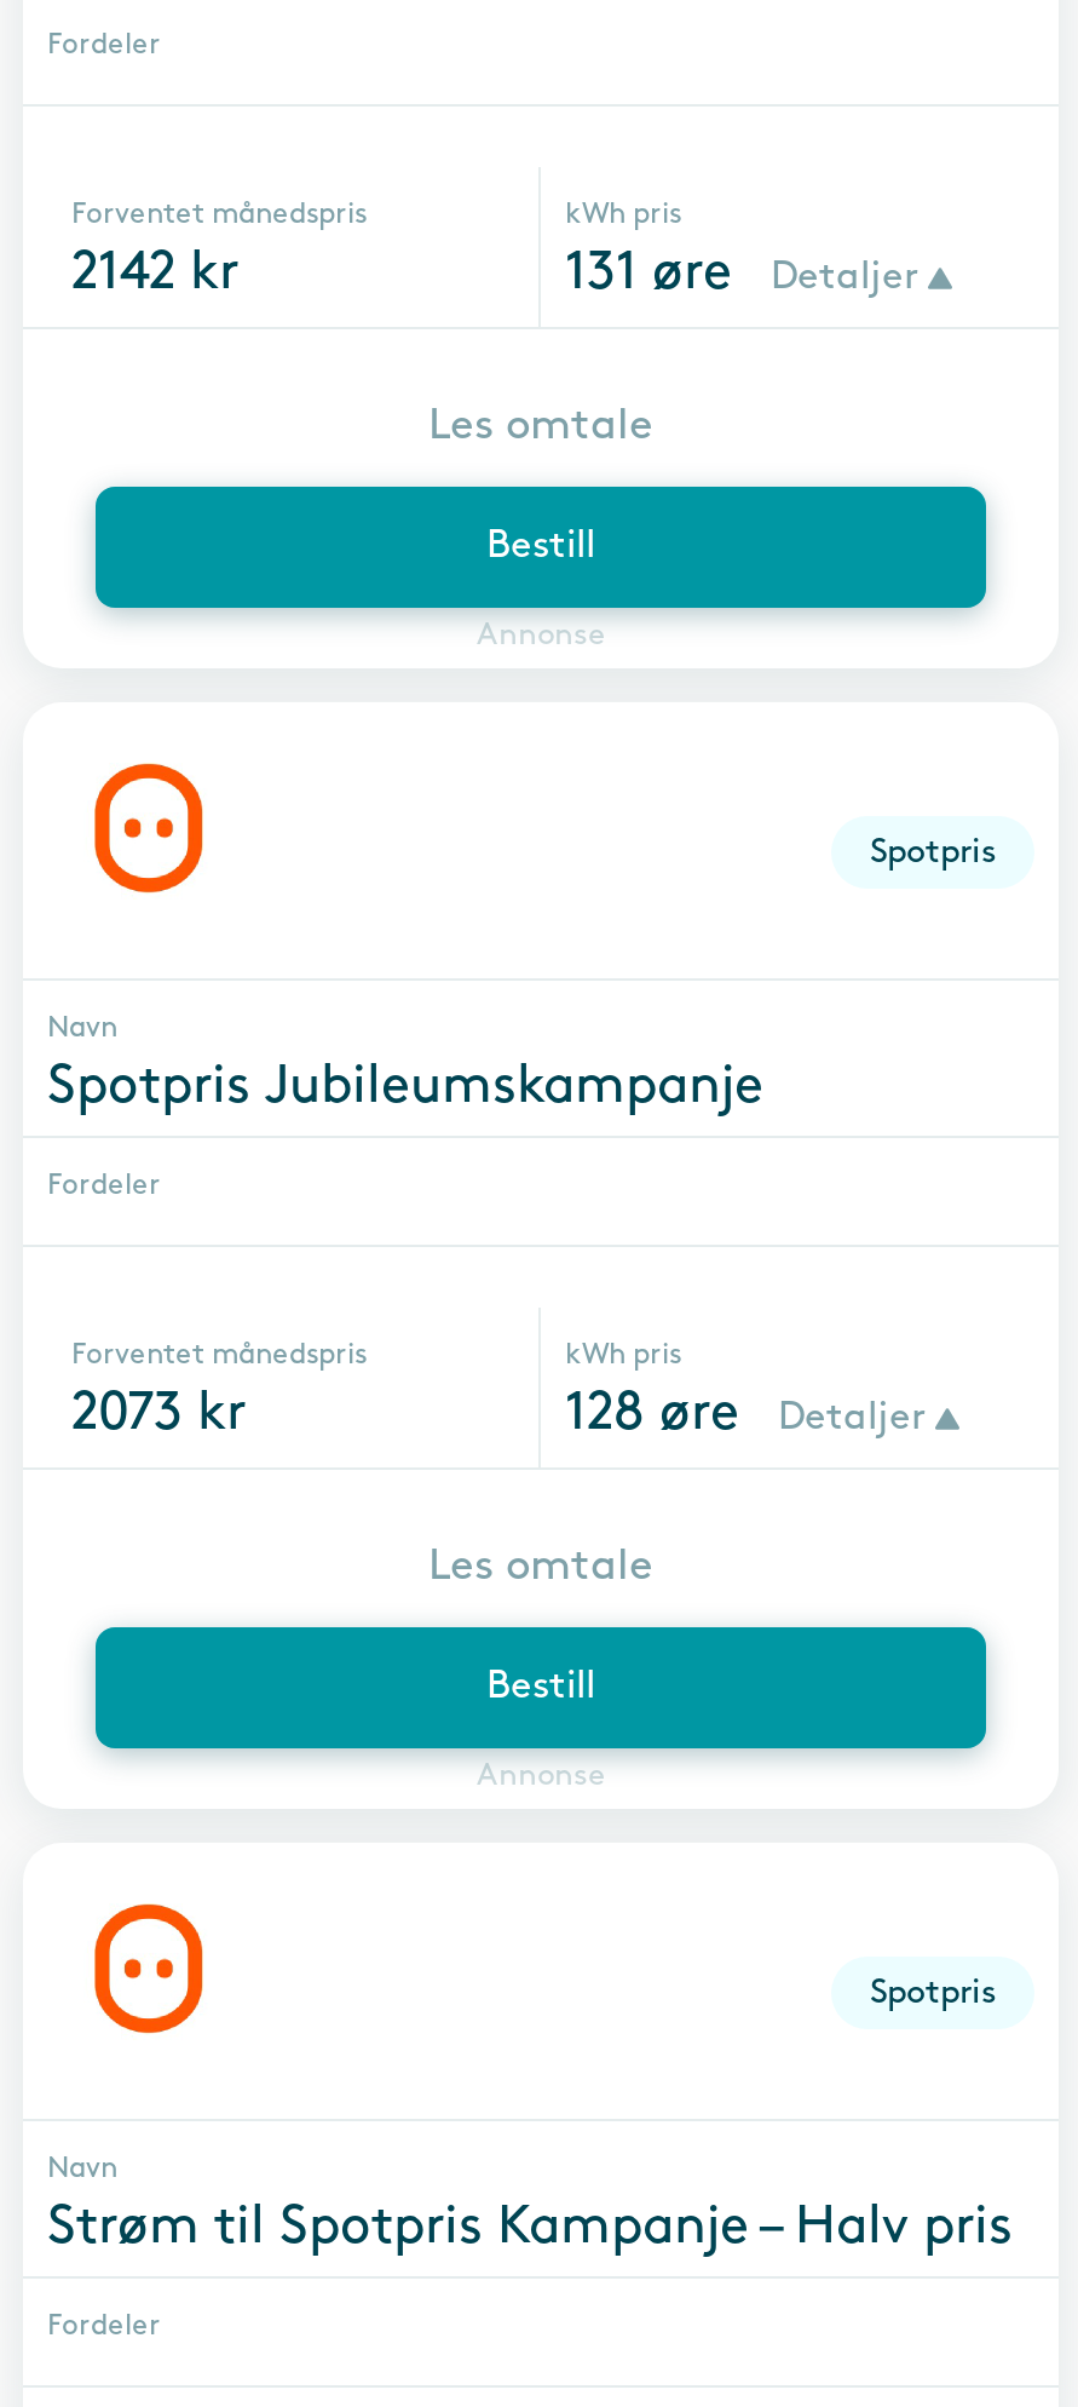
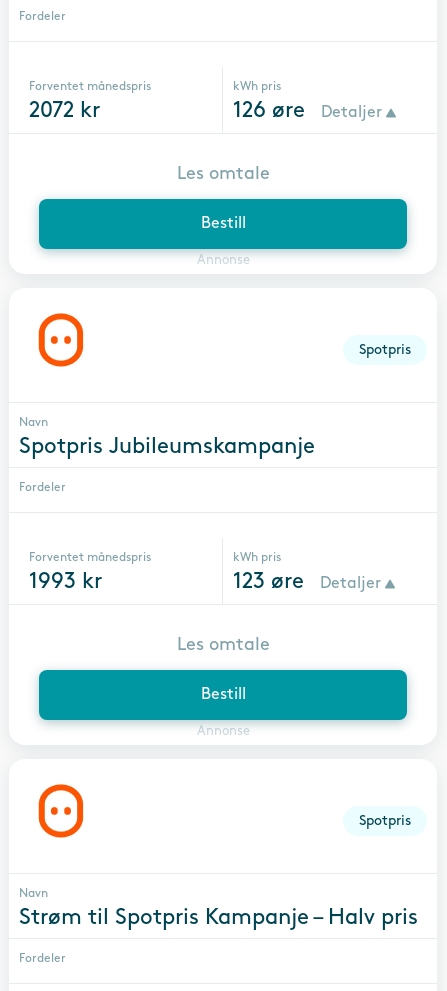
- 2142 kr
+ 2072 kr

- 131 øre Detaljer
+ 126 øre Detaljer

- 2073 kr
+ 1993 kr

- 128 øre Detaljer
+ 123 øre Detaljer
